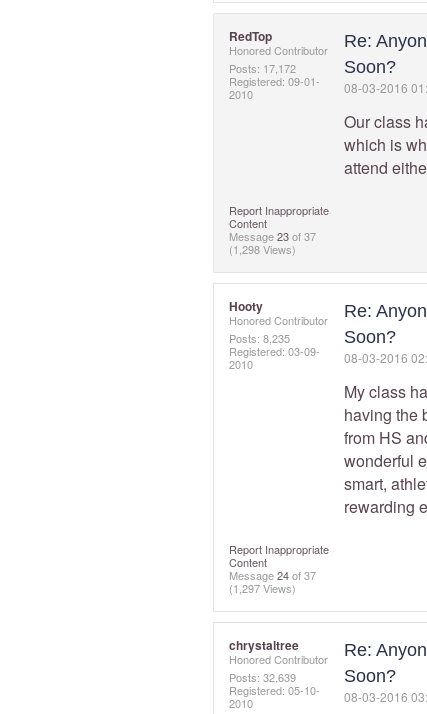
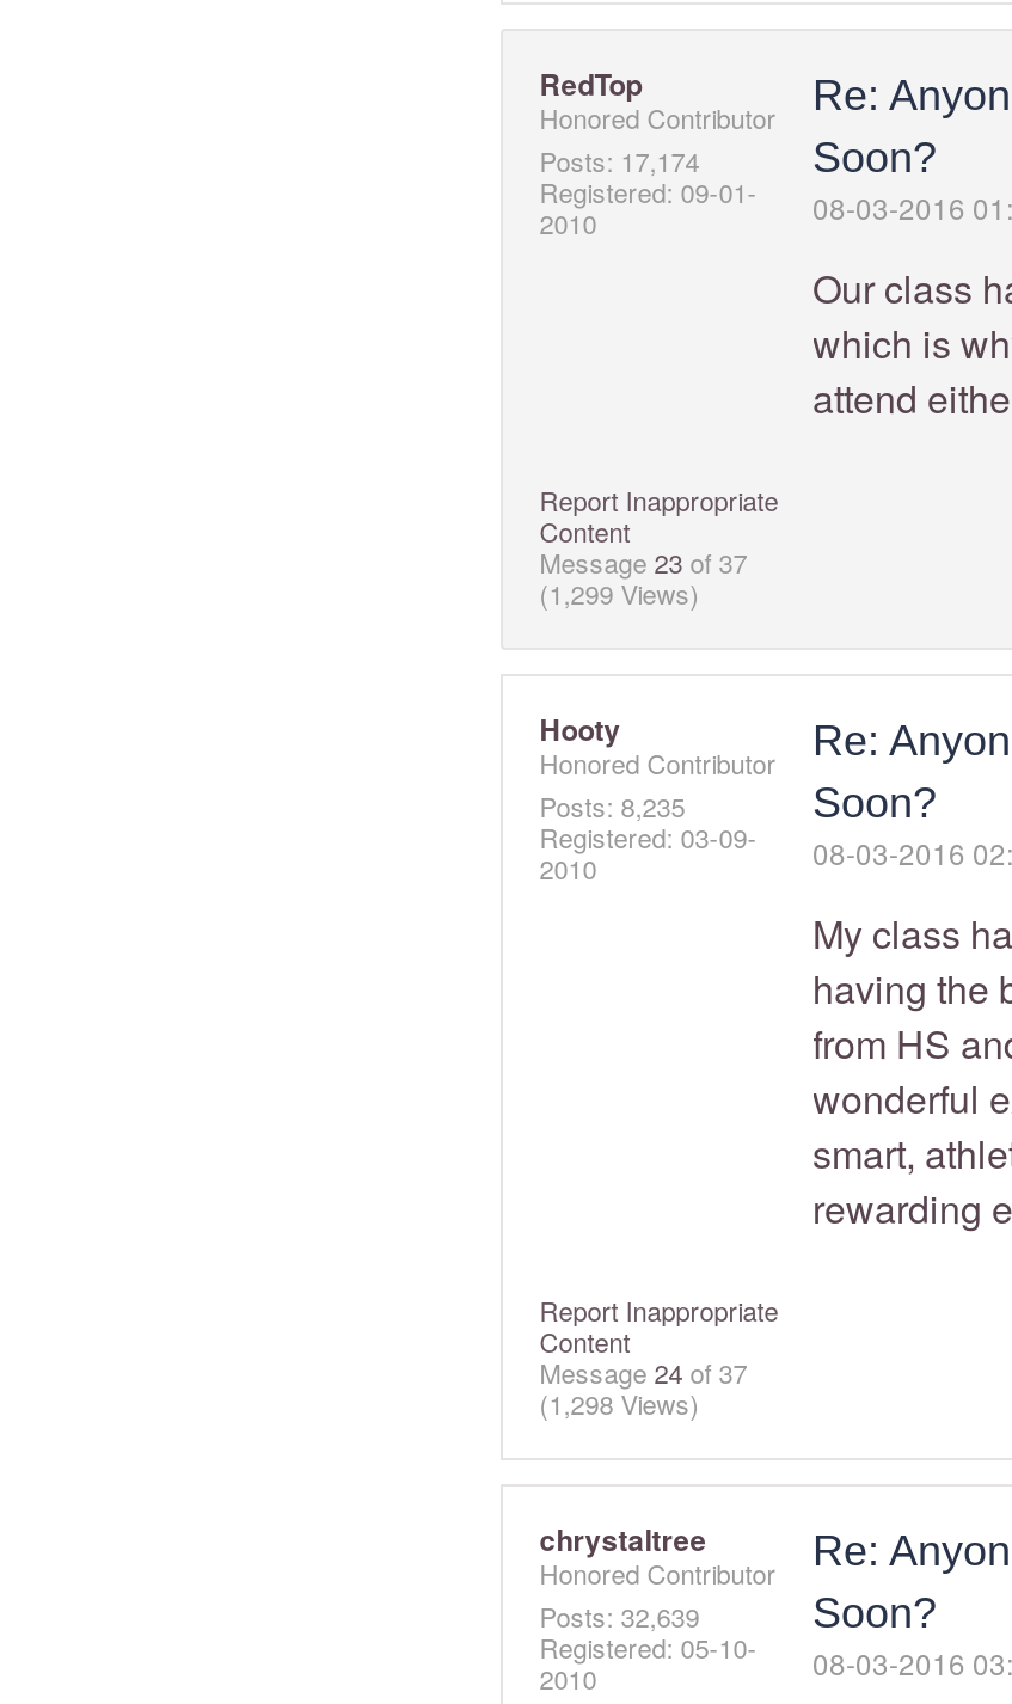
- Posts: 17,172
+ Posts: 17,174

- (1,298 Views)
+ (1,299 Views)

- (1,297 Views)
+ (1,298 Views)
